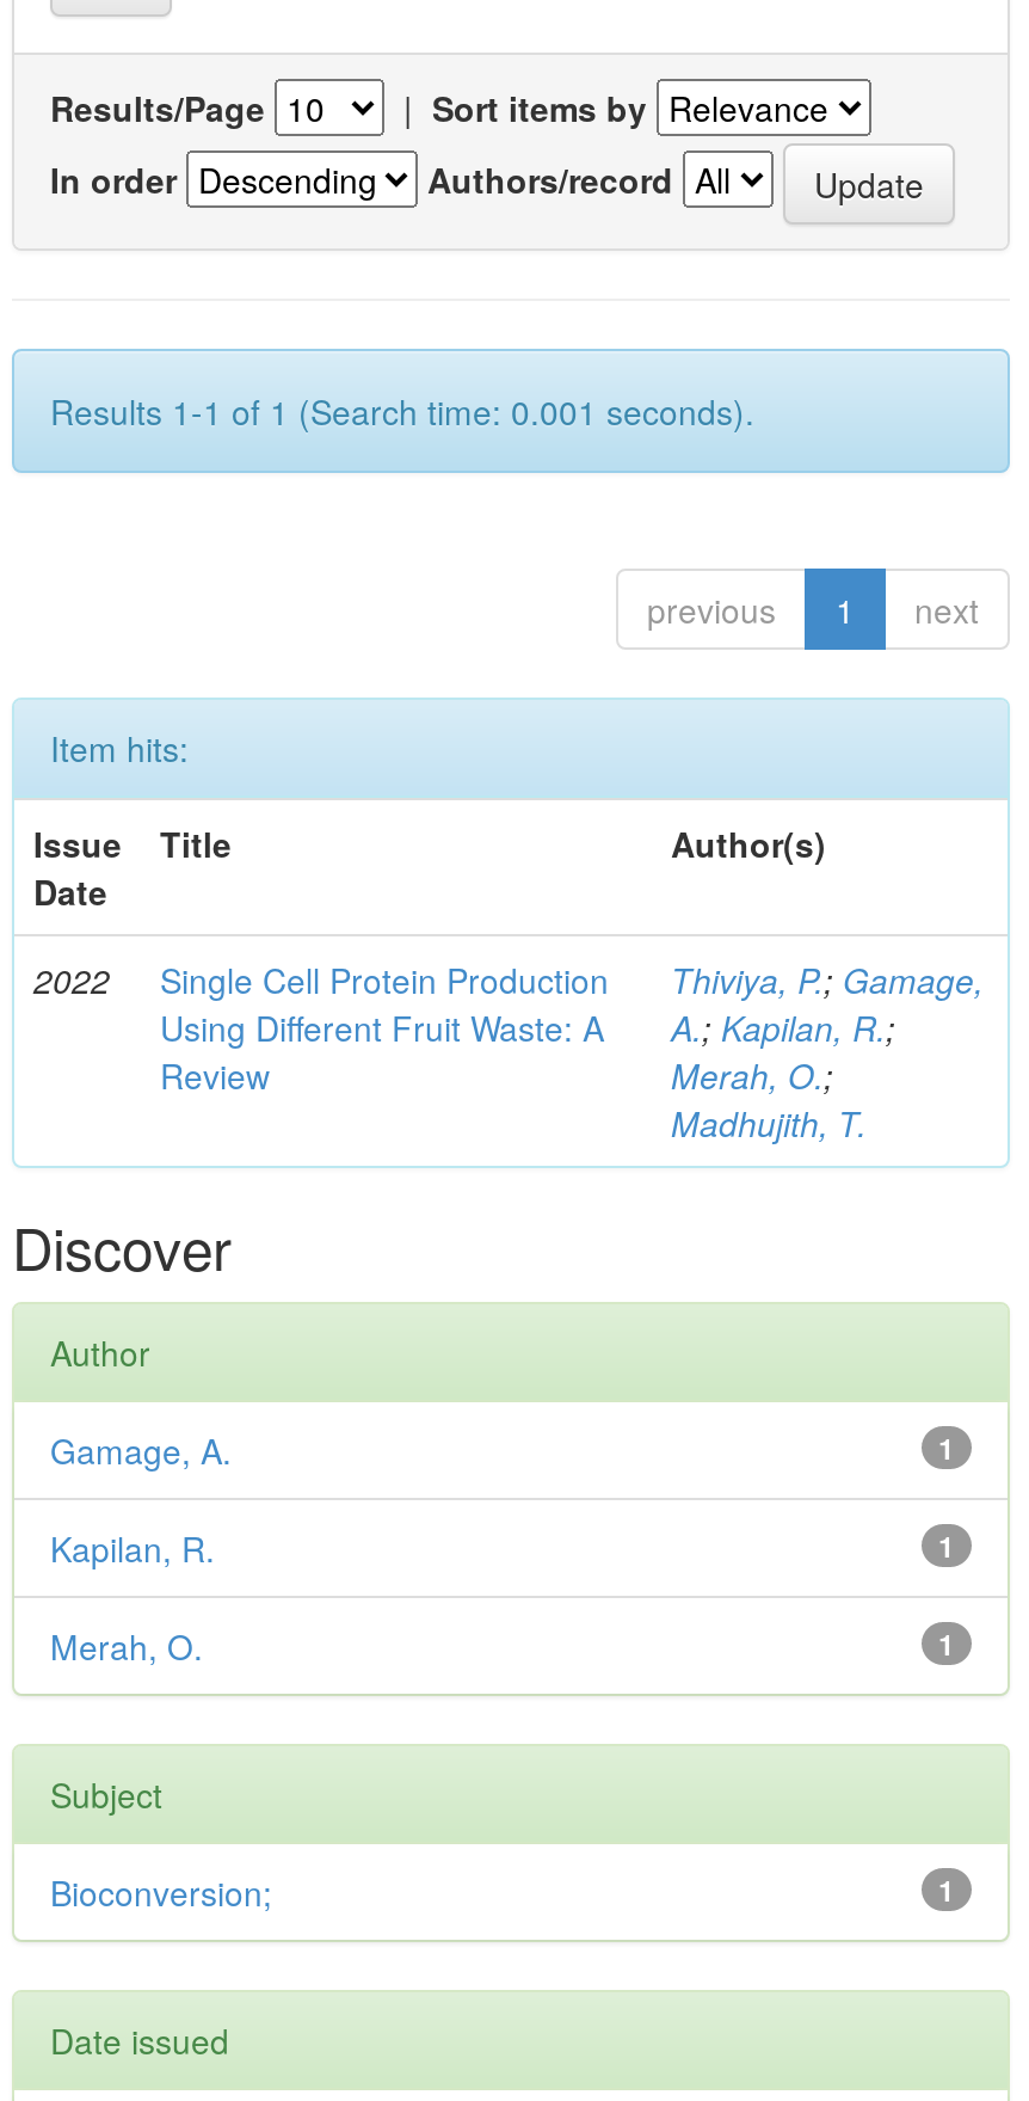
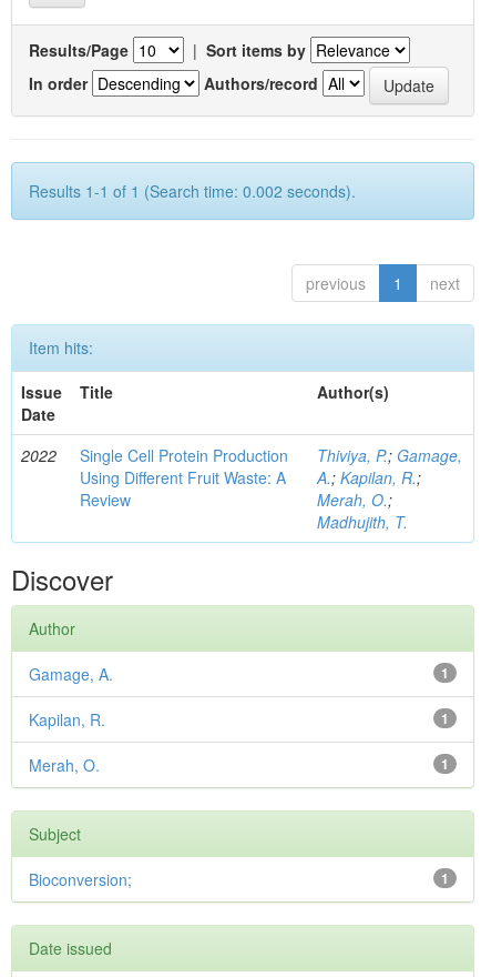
- Results 1-1 of 1 (Search time: 0.001 seconds).
+ Results 1-1 of 1 (Search time: 0.002 seconds).
